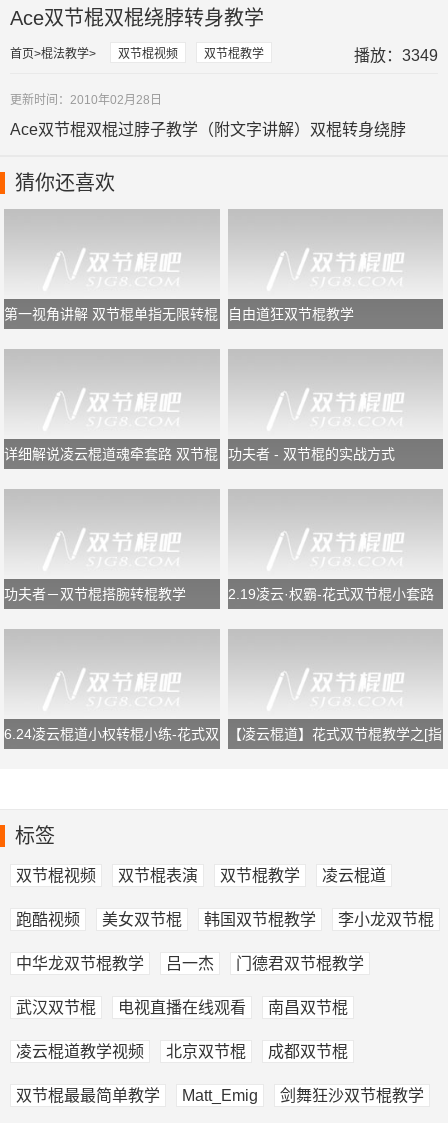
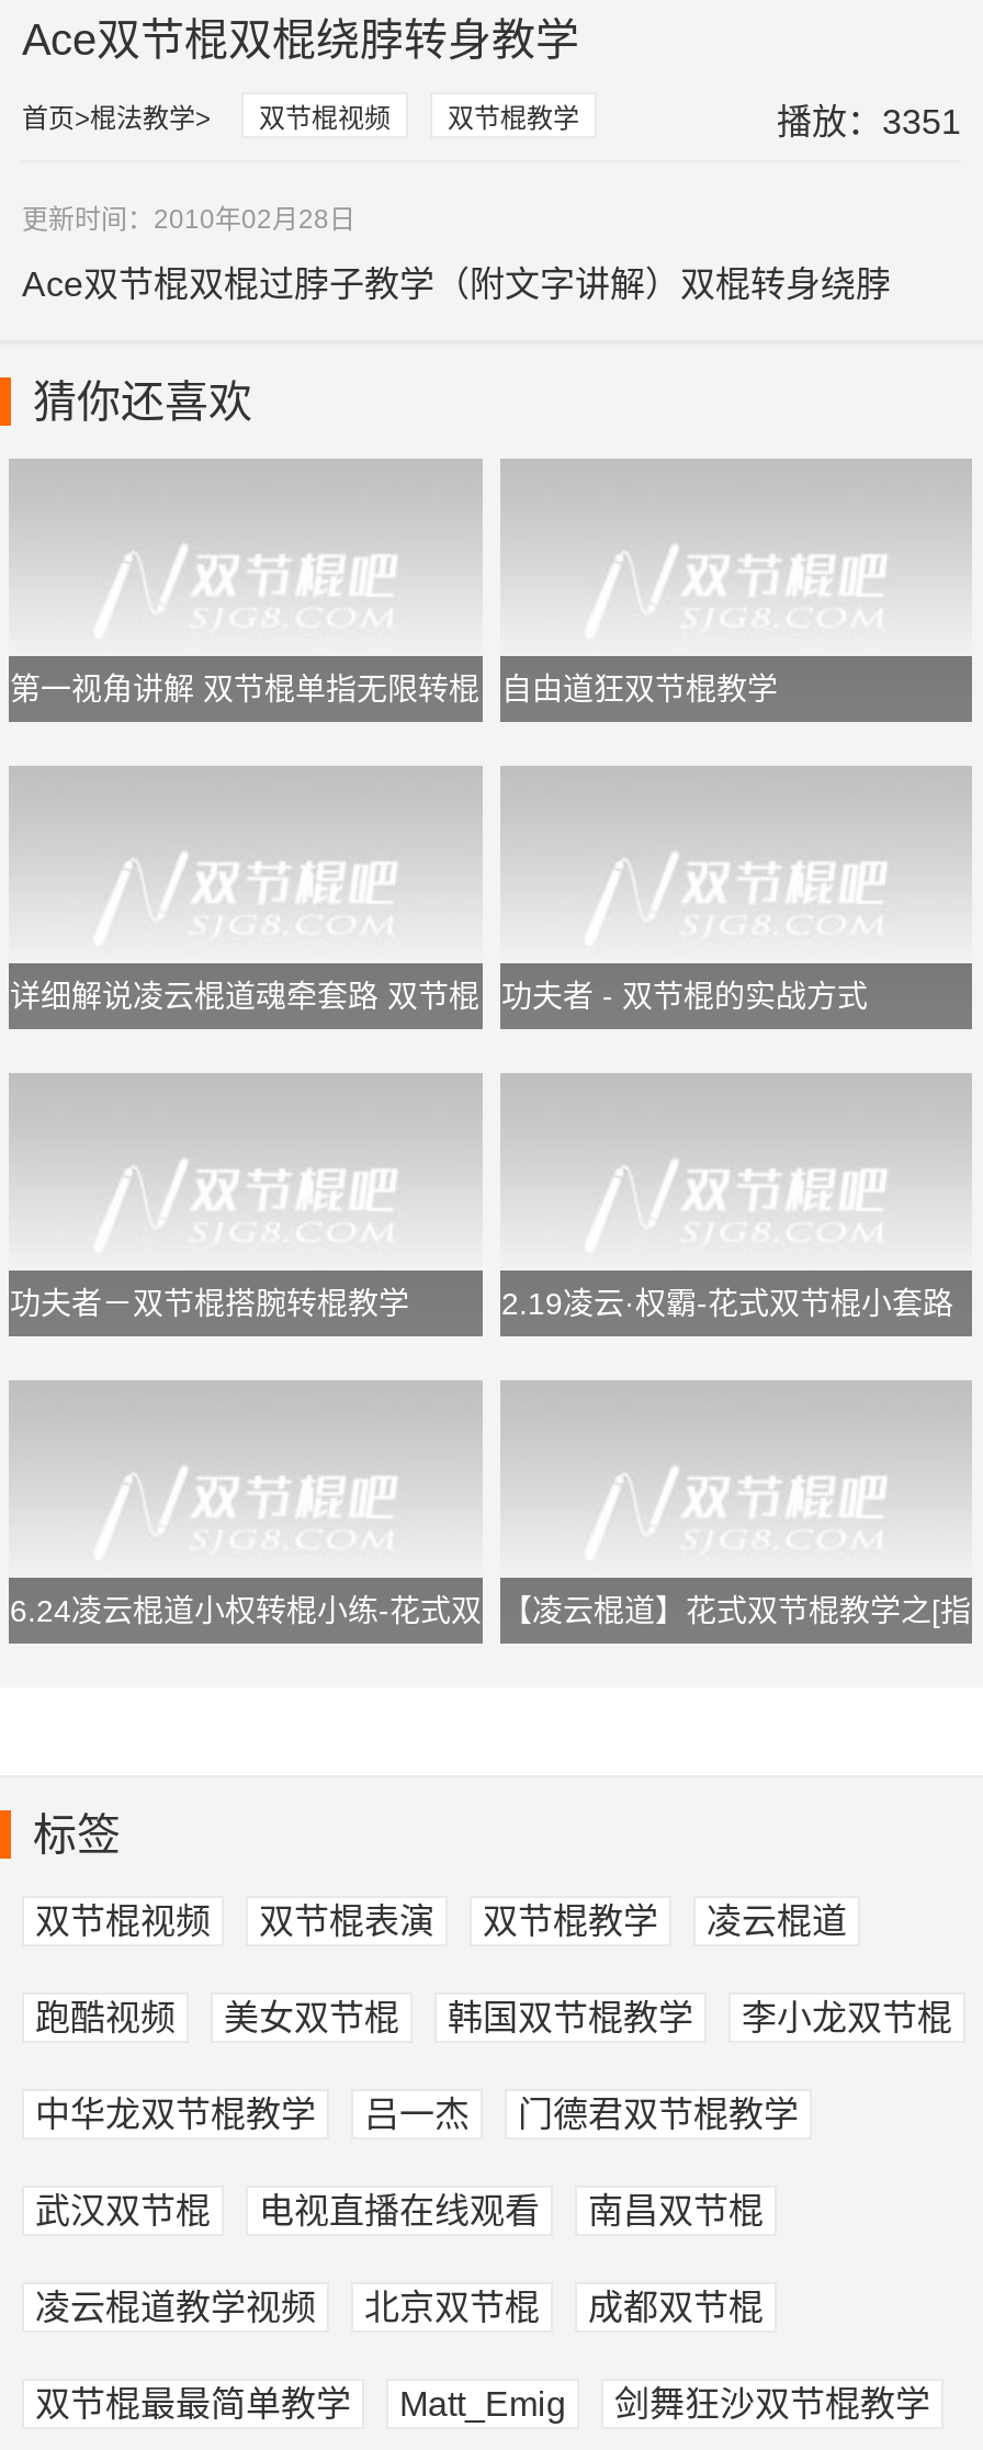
- 播放：3349
+ 播放：3351
